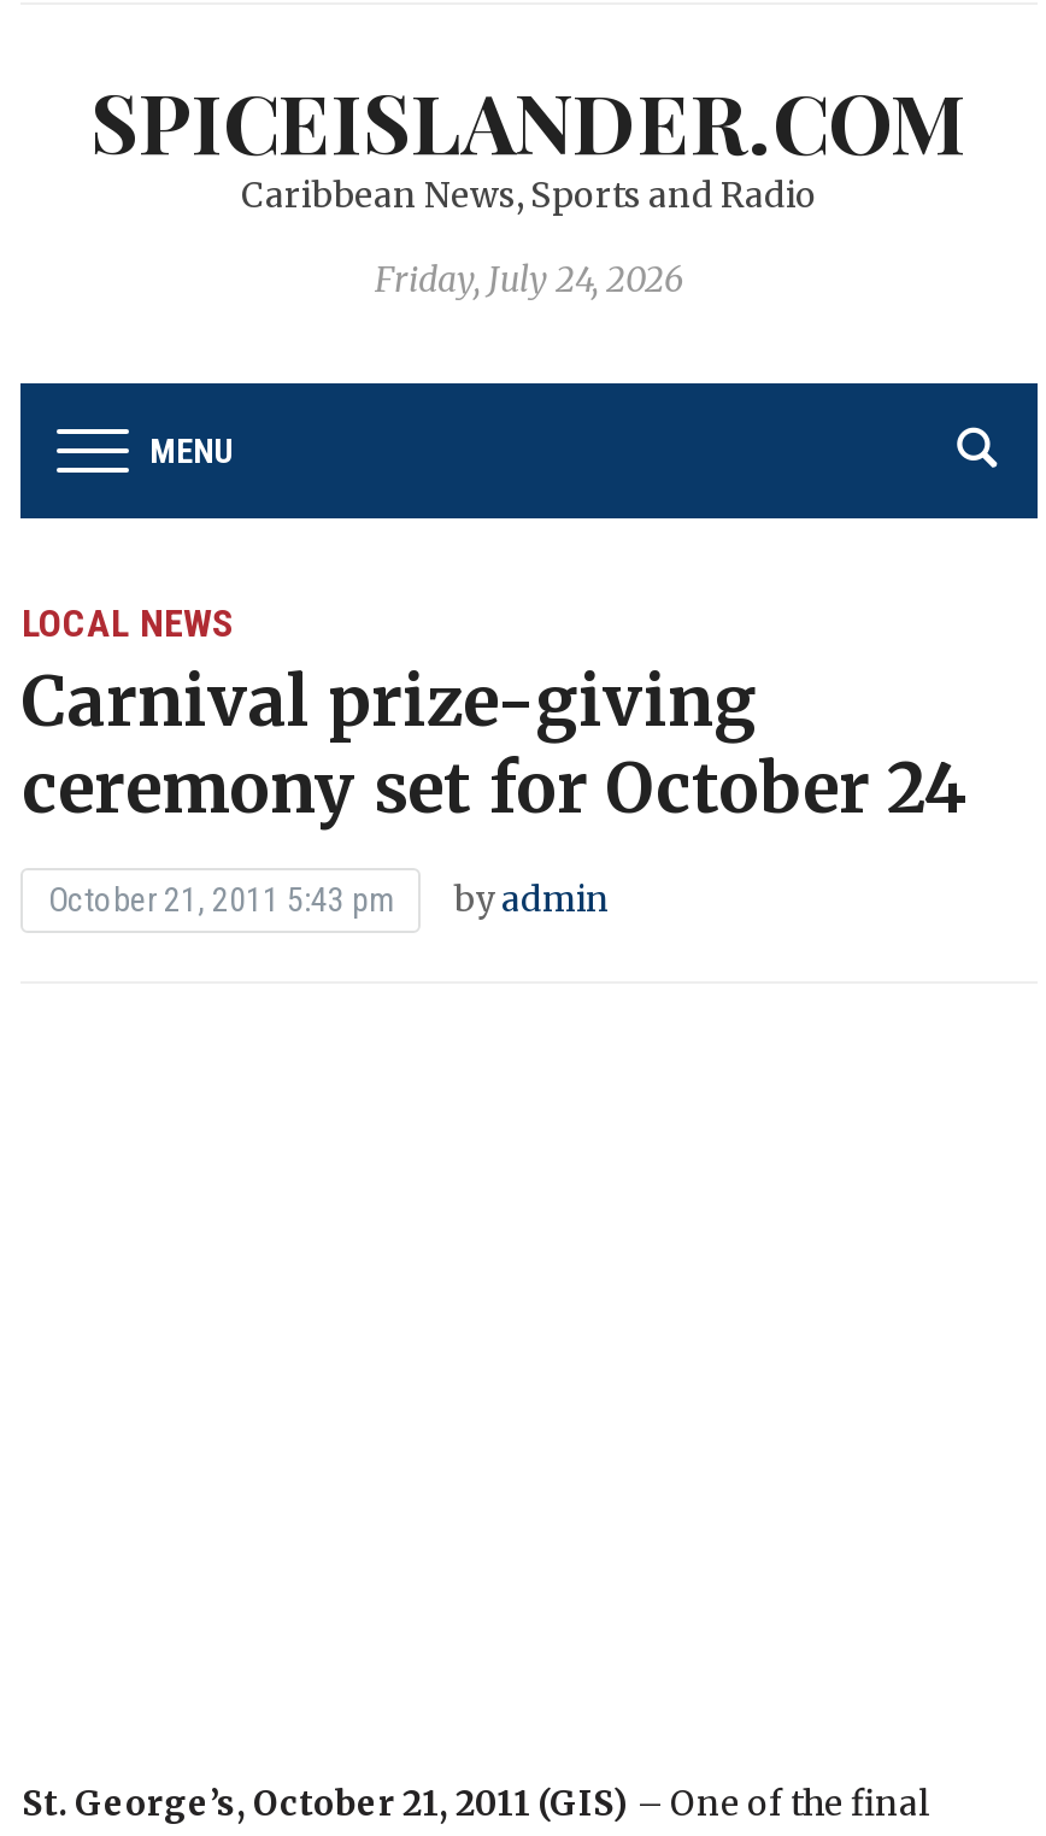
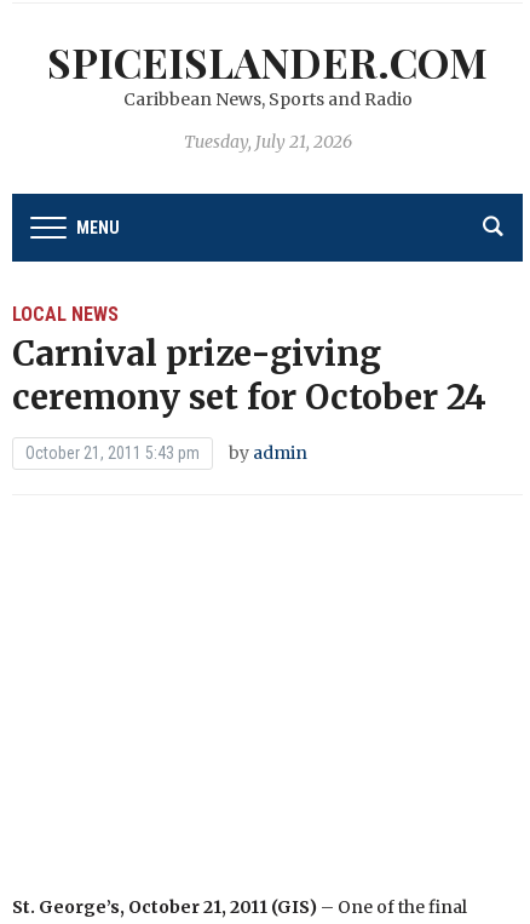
- Friday, July 24, 2026
+ Tuesday, July 21, 2026
